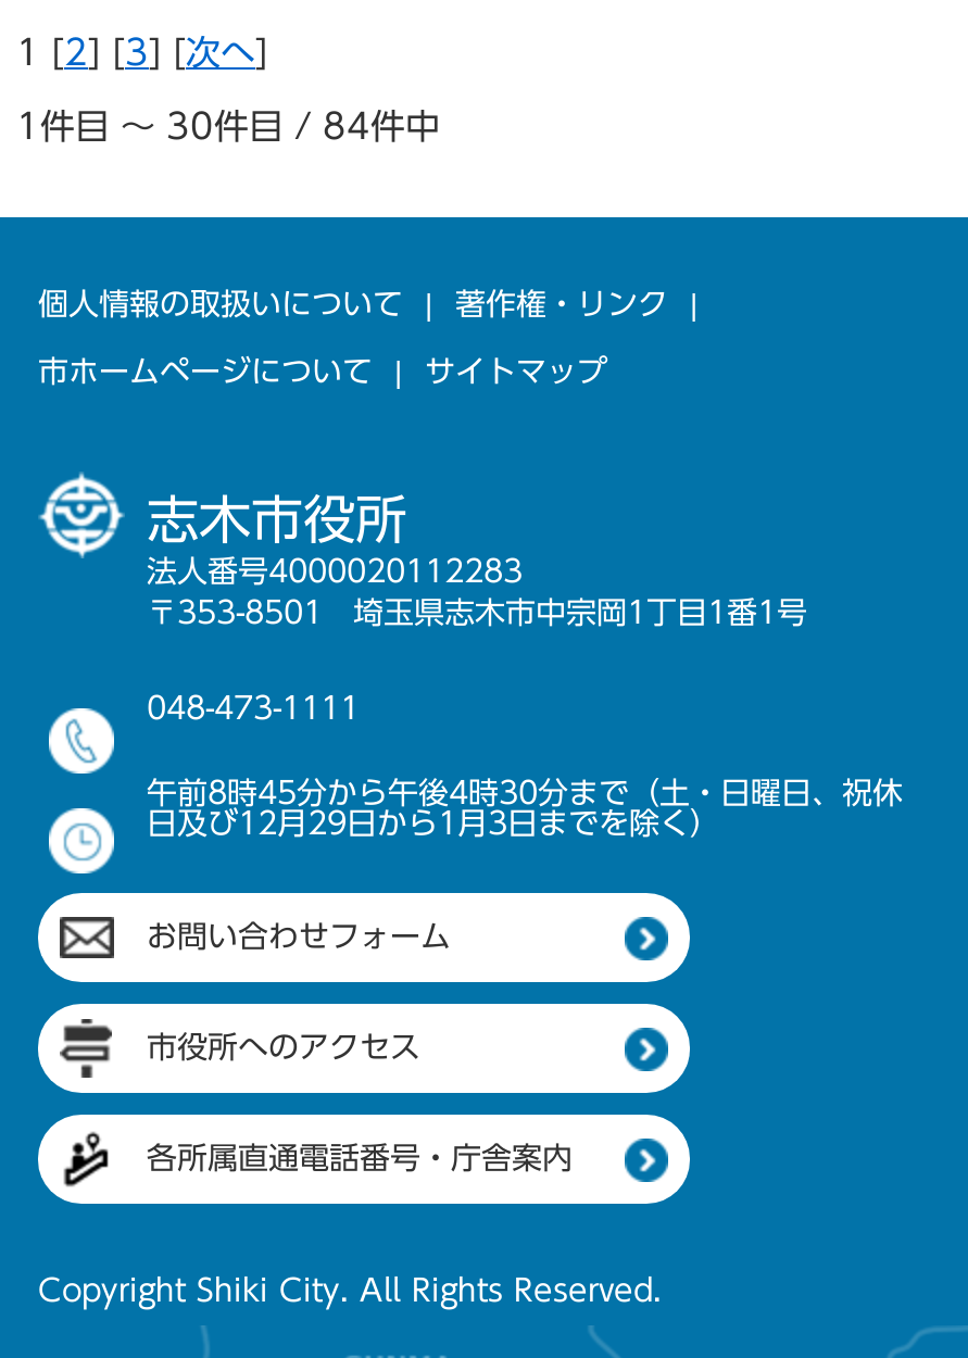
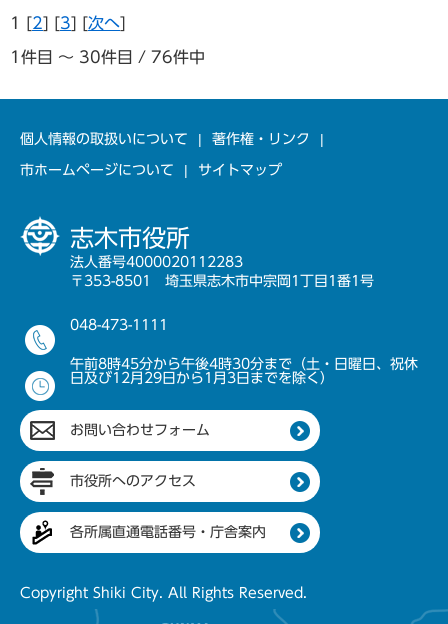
- 1件目 ～ 30件目 / 84件中
+ 1件目 ～ 30件目 / 76件中
